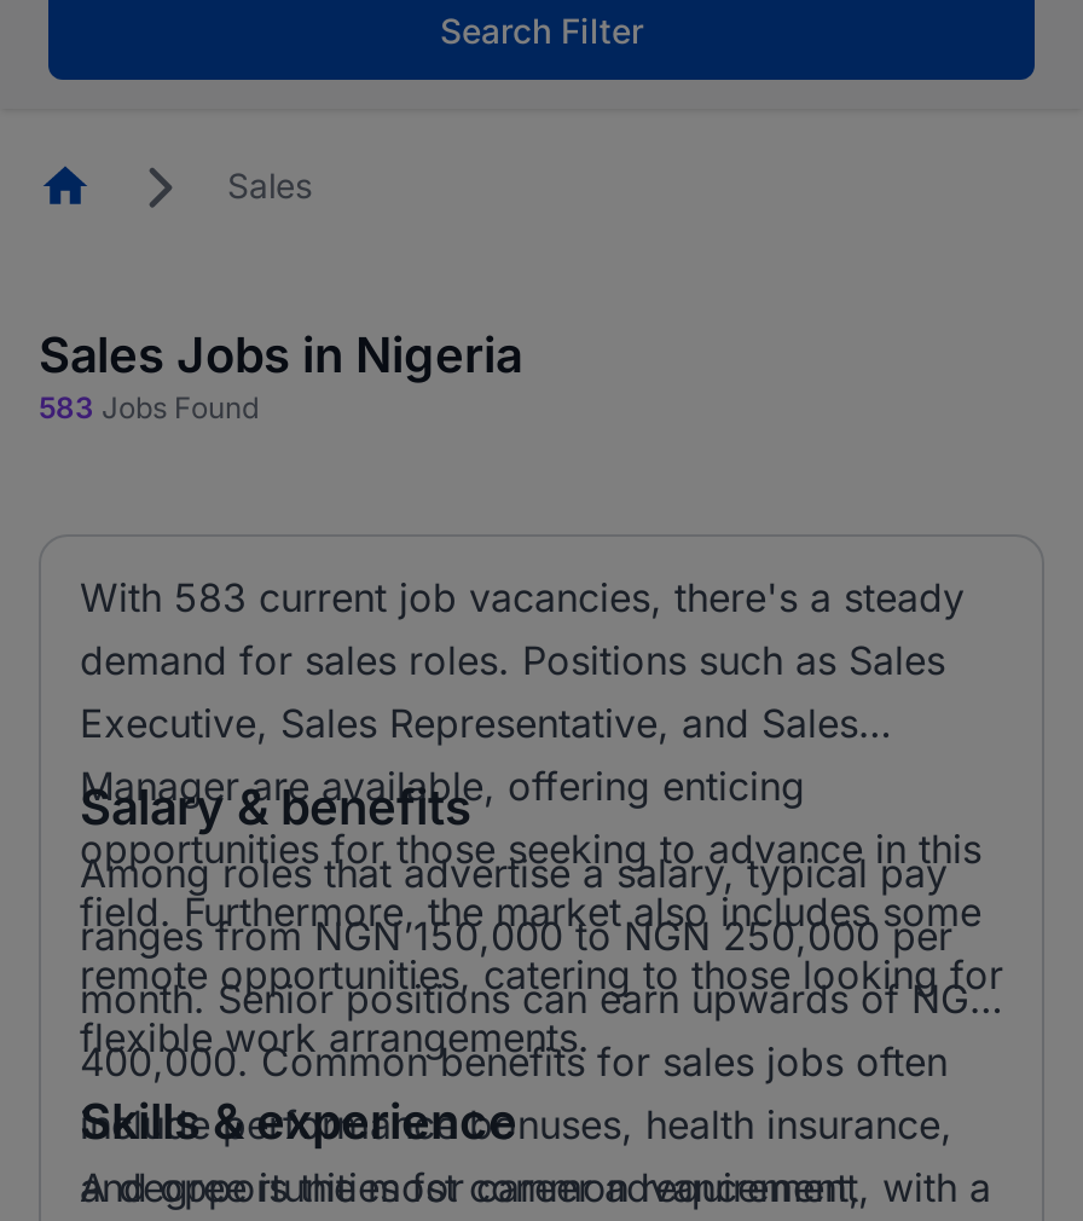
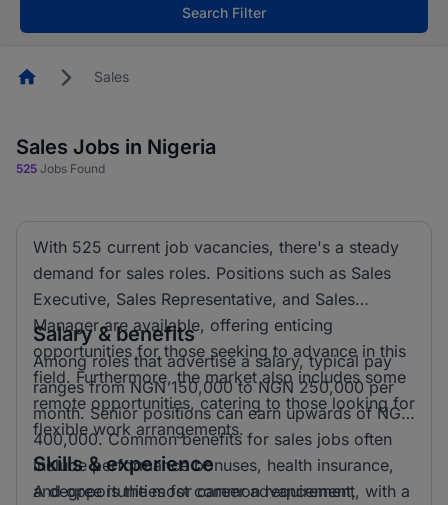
- 583 Jobs Found
+ 525 Jobs Found

- With 583 current job vacancies, there's a steady
+ With 525 current job vacancies, there's a steady
